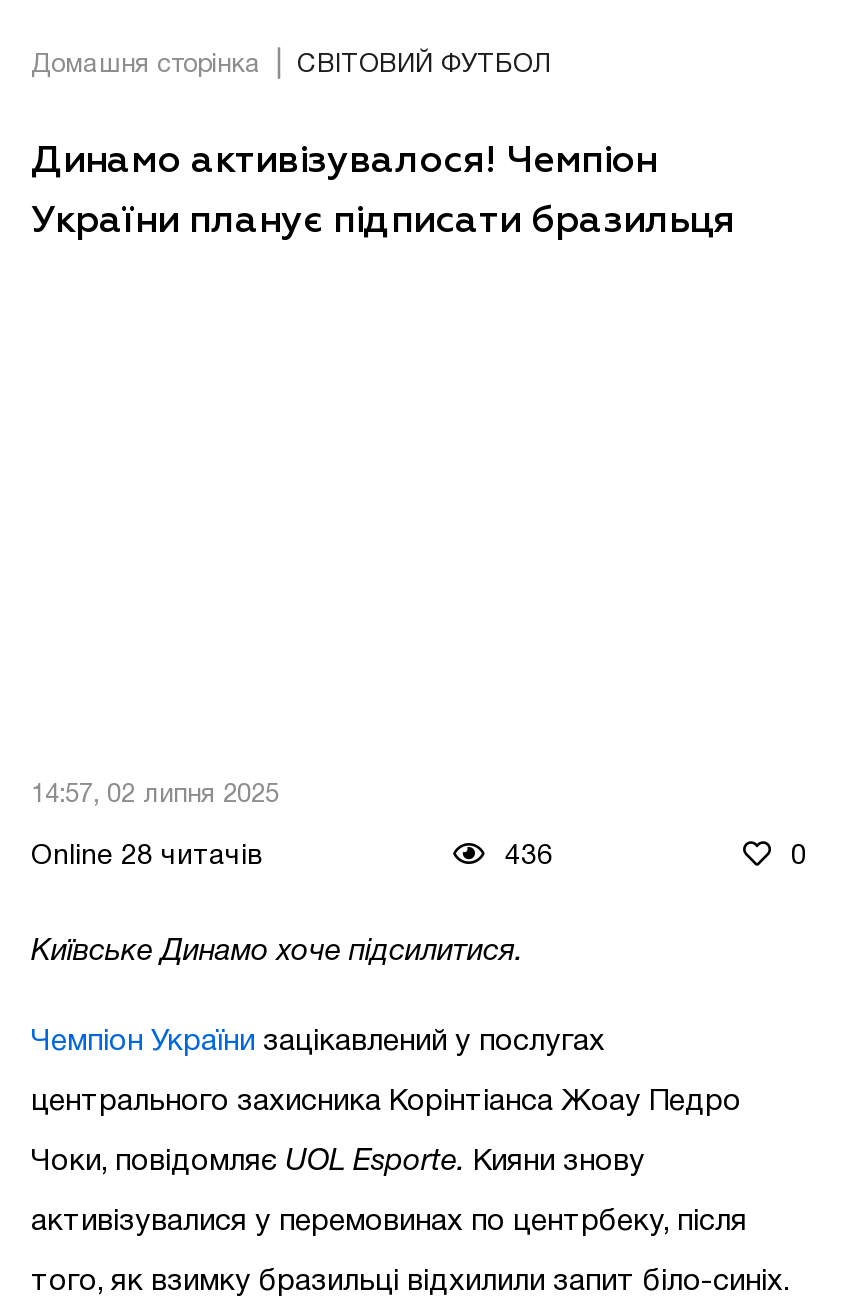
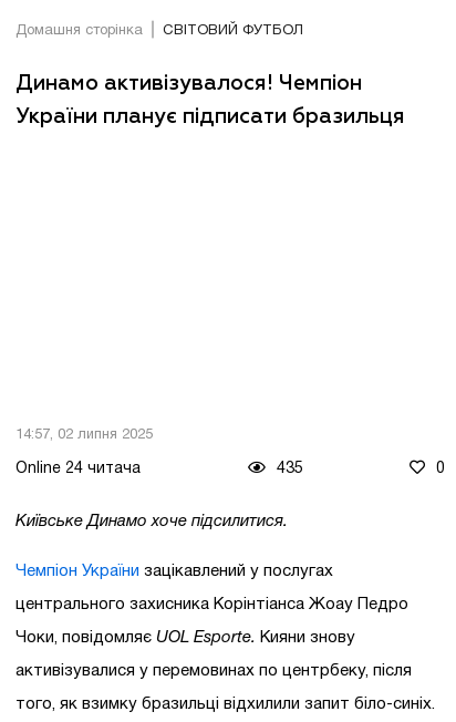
- Online 28 читачів
+ Online 24 читача

- 436
+ 435
